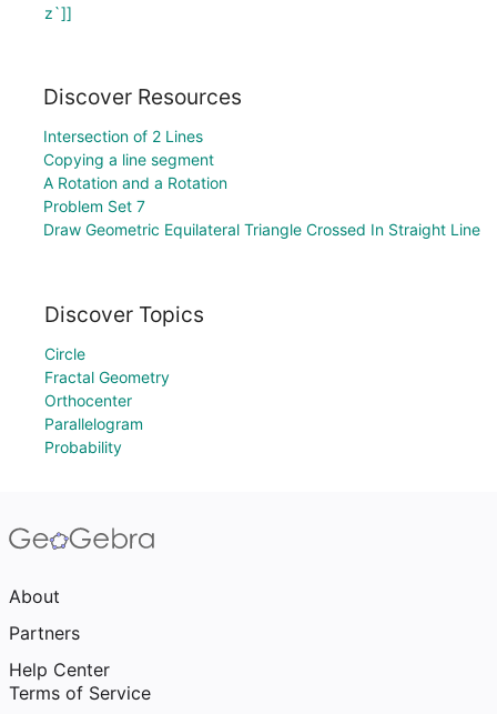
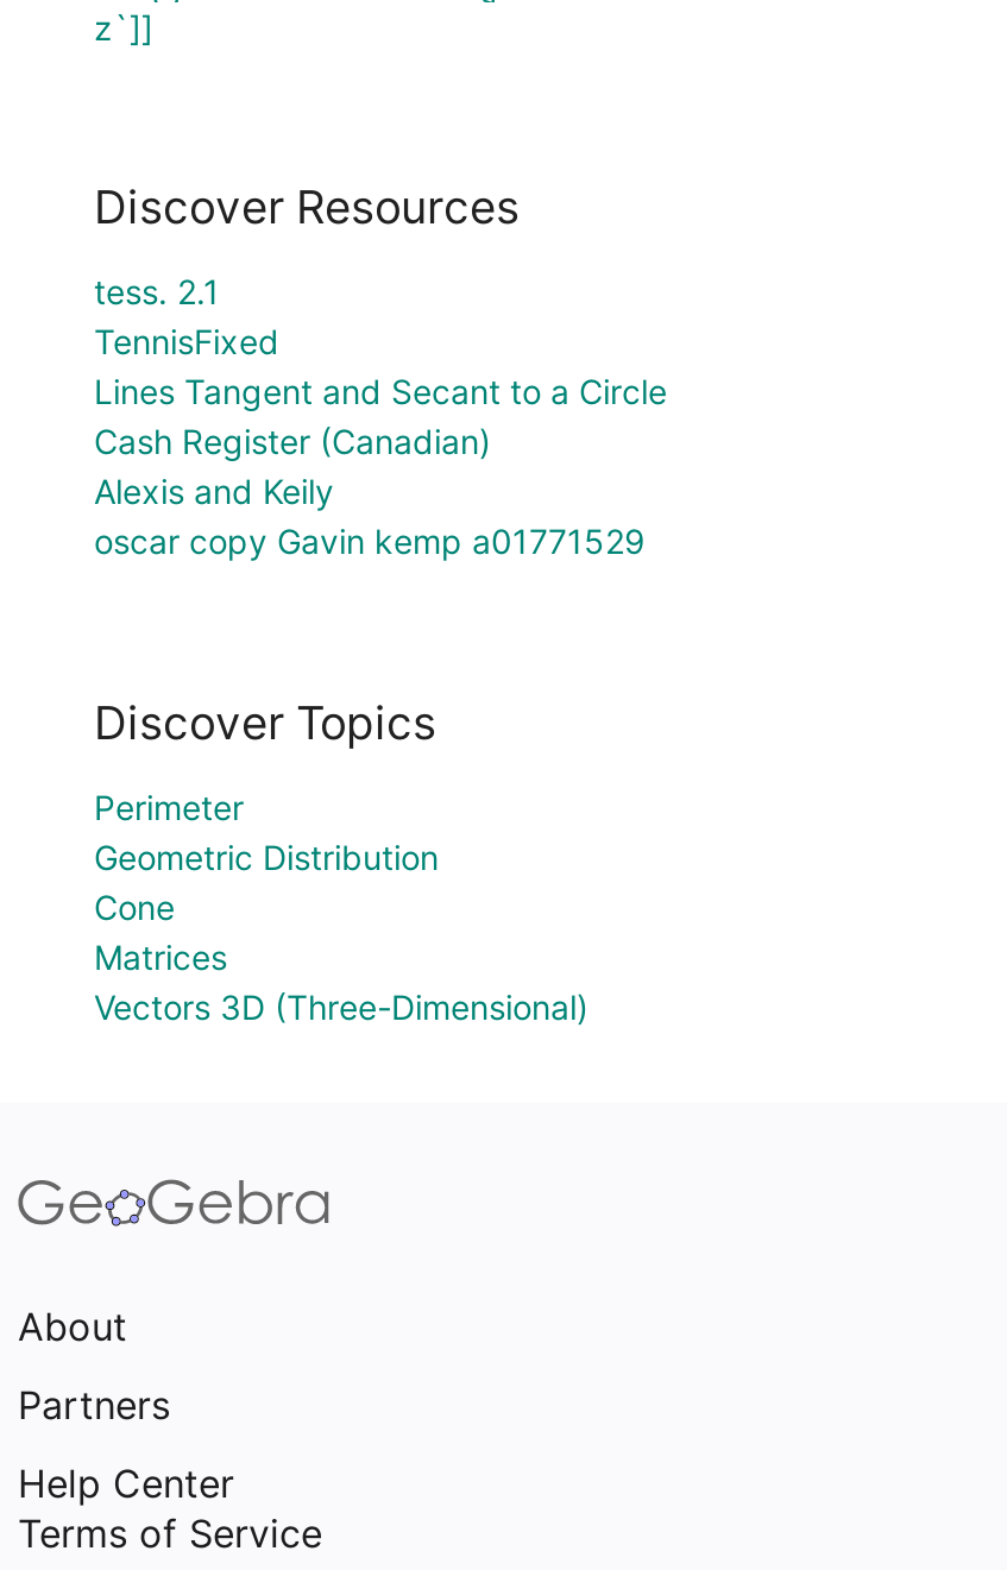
- Intersection of 2 Lines
- Copying a line segment
- A Rotation and a Rotation
- Problem Set 7
- Draw Geometric Equilateral Triangle Crossed In Straight Line
+ tess. 2.1
+ TennisFixed
+ Lines Tangent and Secant to a Circle
+ Cash Register (Canadian)
+ Alexis and Keily
+ oscar copy Gavin kemp a01771529

- Circle
- Fractal Geometry
- Orthocenter
- Parallelogram
- Probability
+ Perimeter
+ Geometric Distribution
+ Cone
+ Matrices
+ Vectors 3D (Three-Dimensional)
